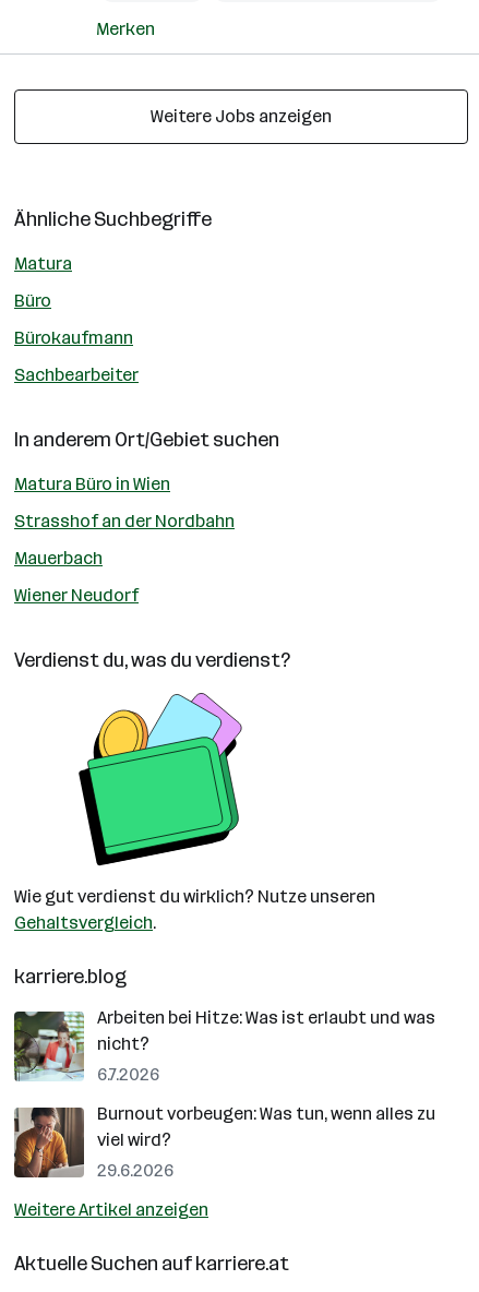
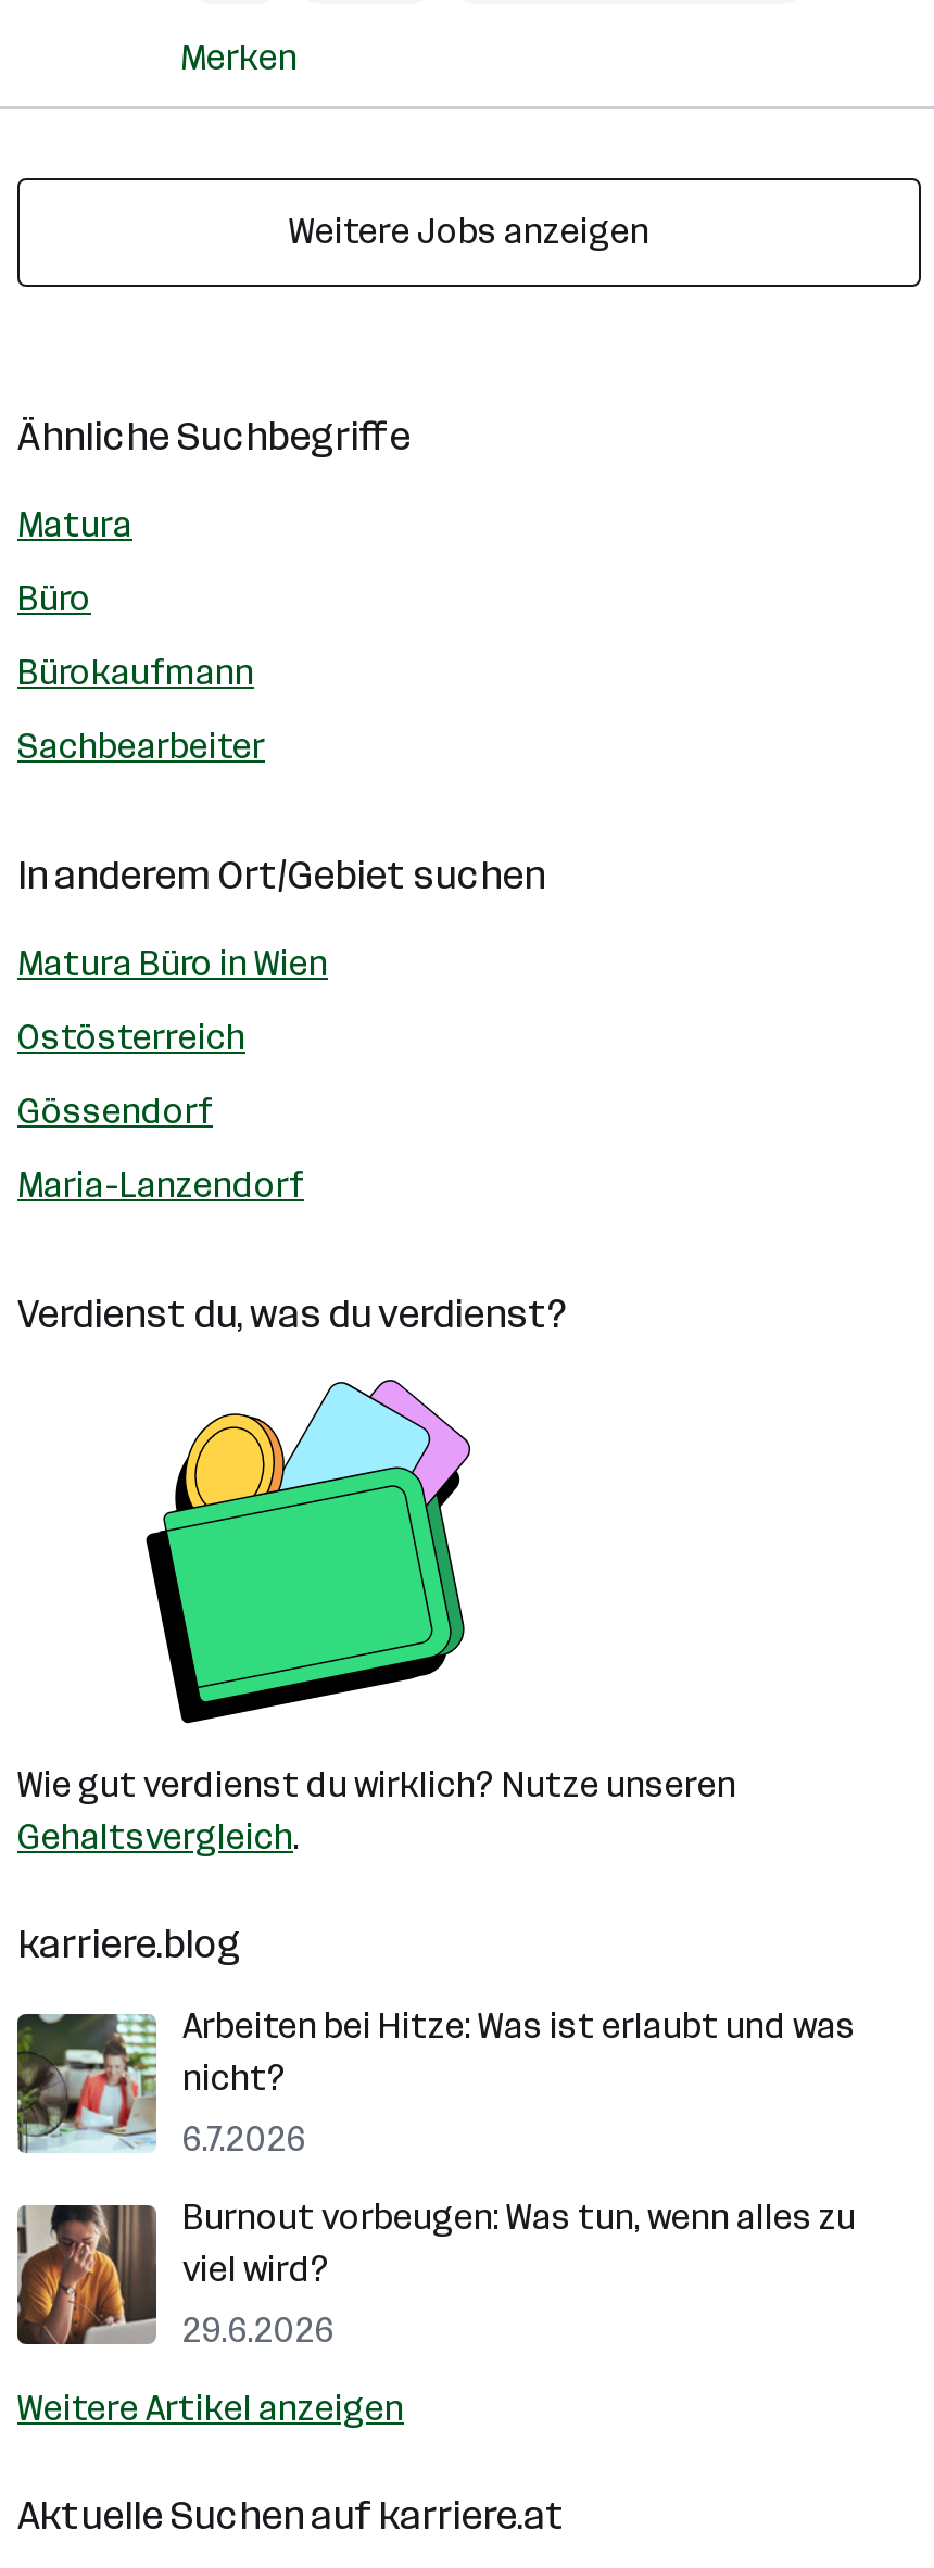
- Strasshof an der Nordbahn
+ Ostösterreich

- Mauerbach
+ Gössendorf

- Wiener Neudorf
+ Maria-Lanzendorf
